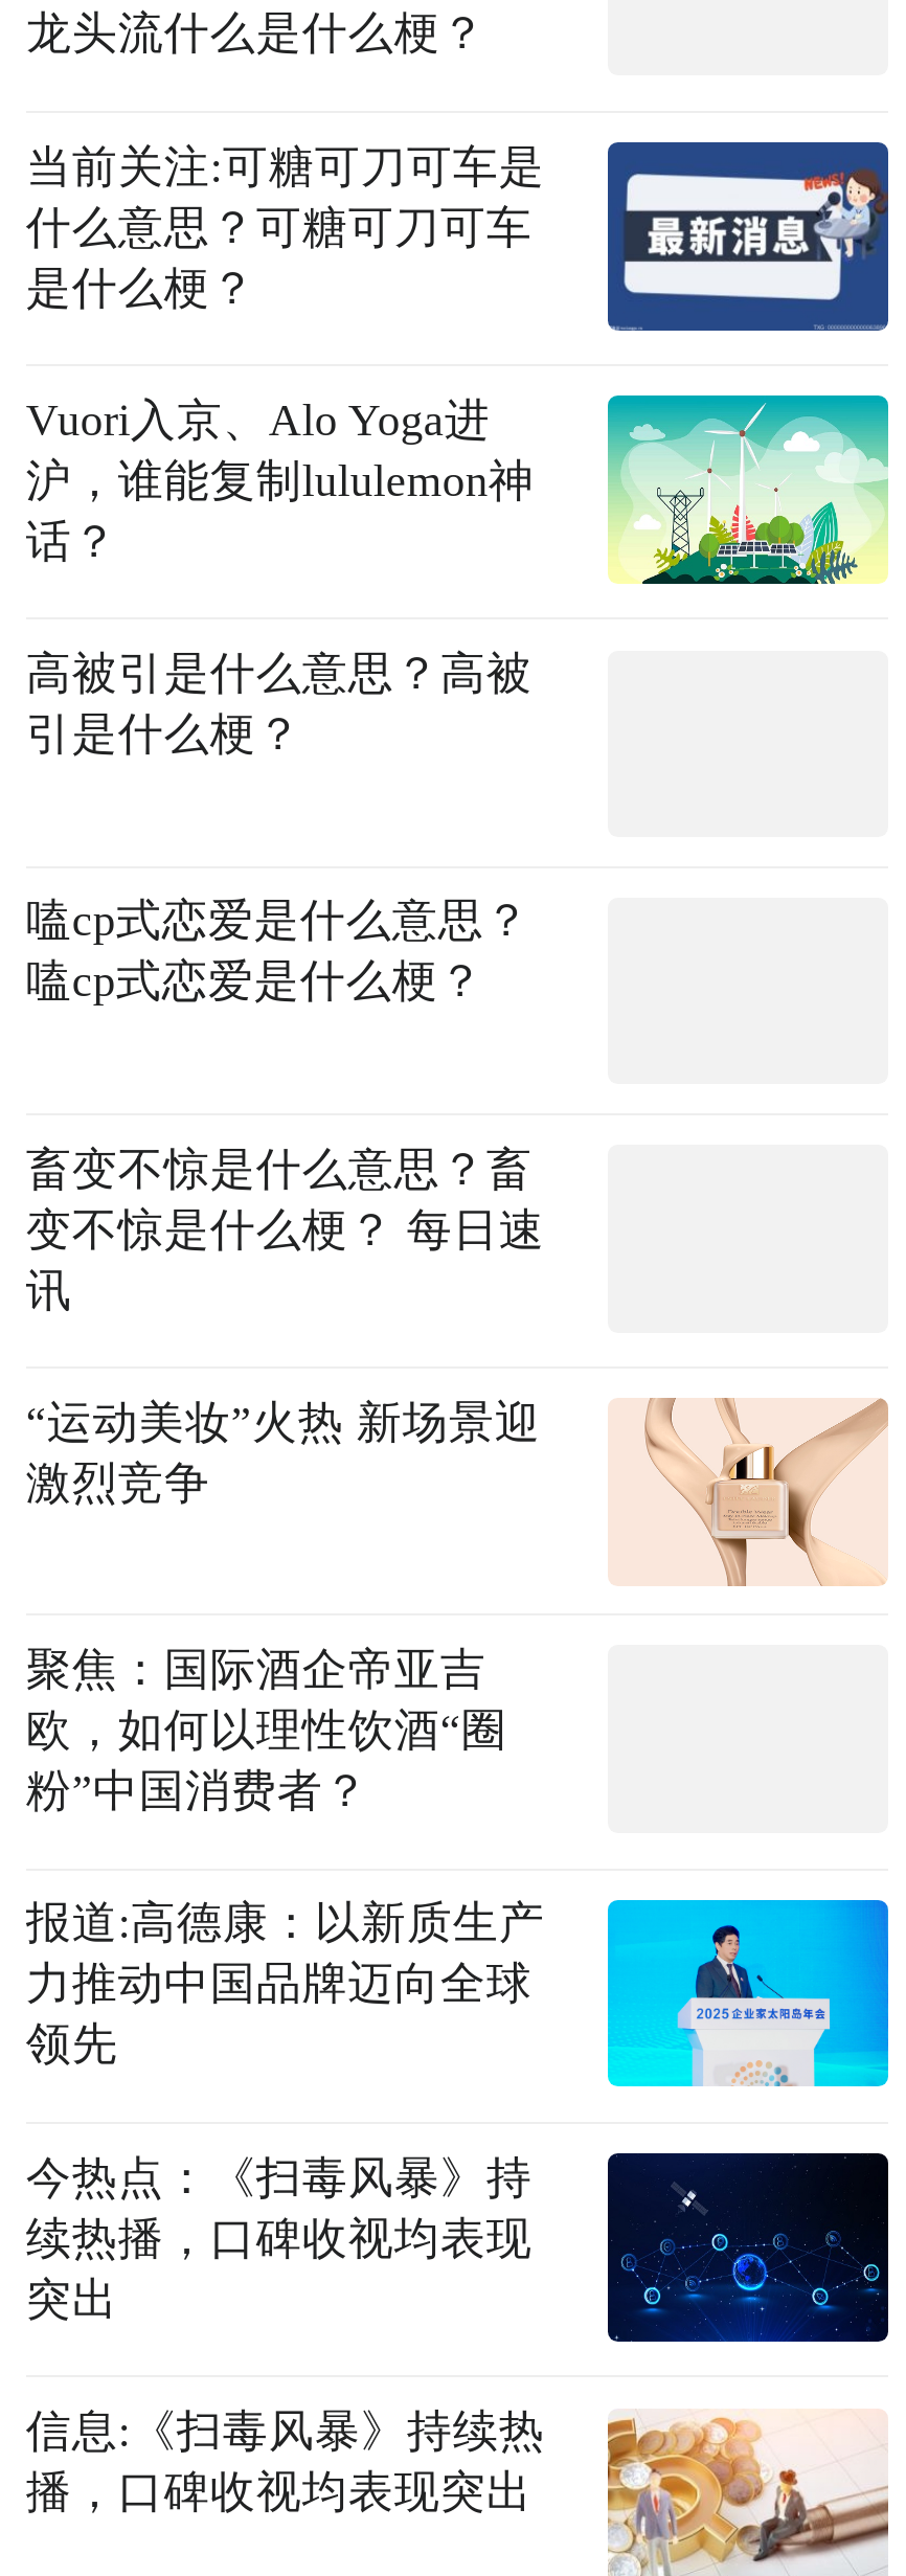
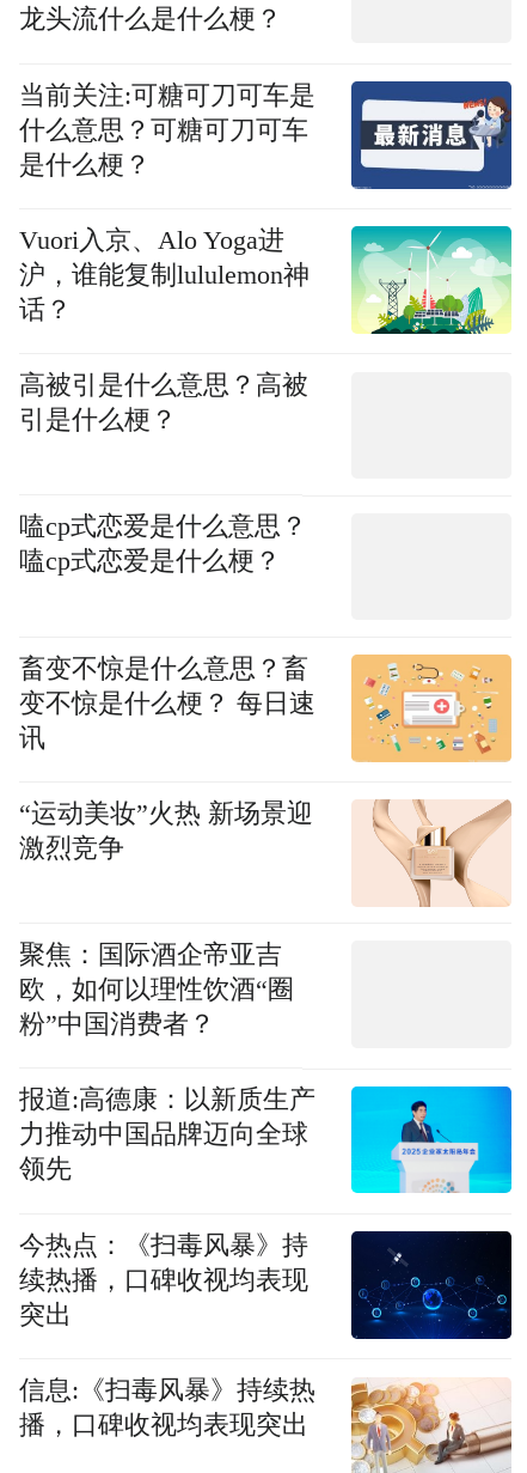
+ [image]
